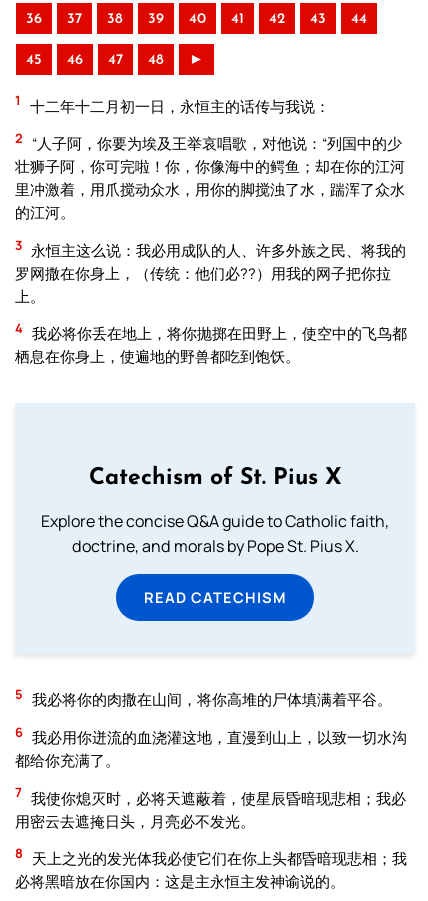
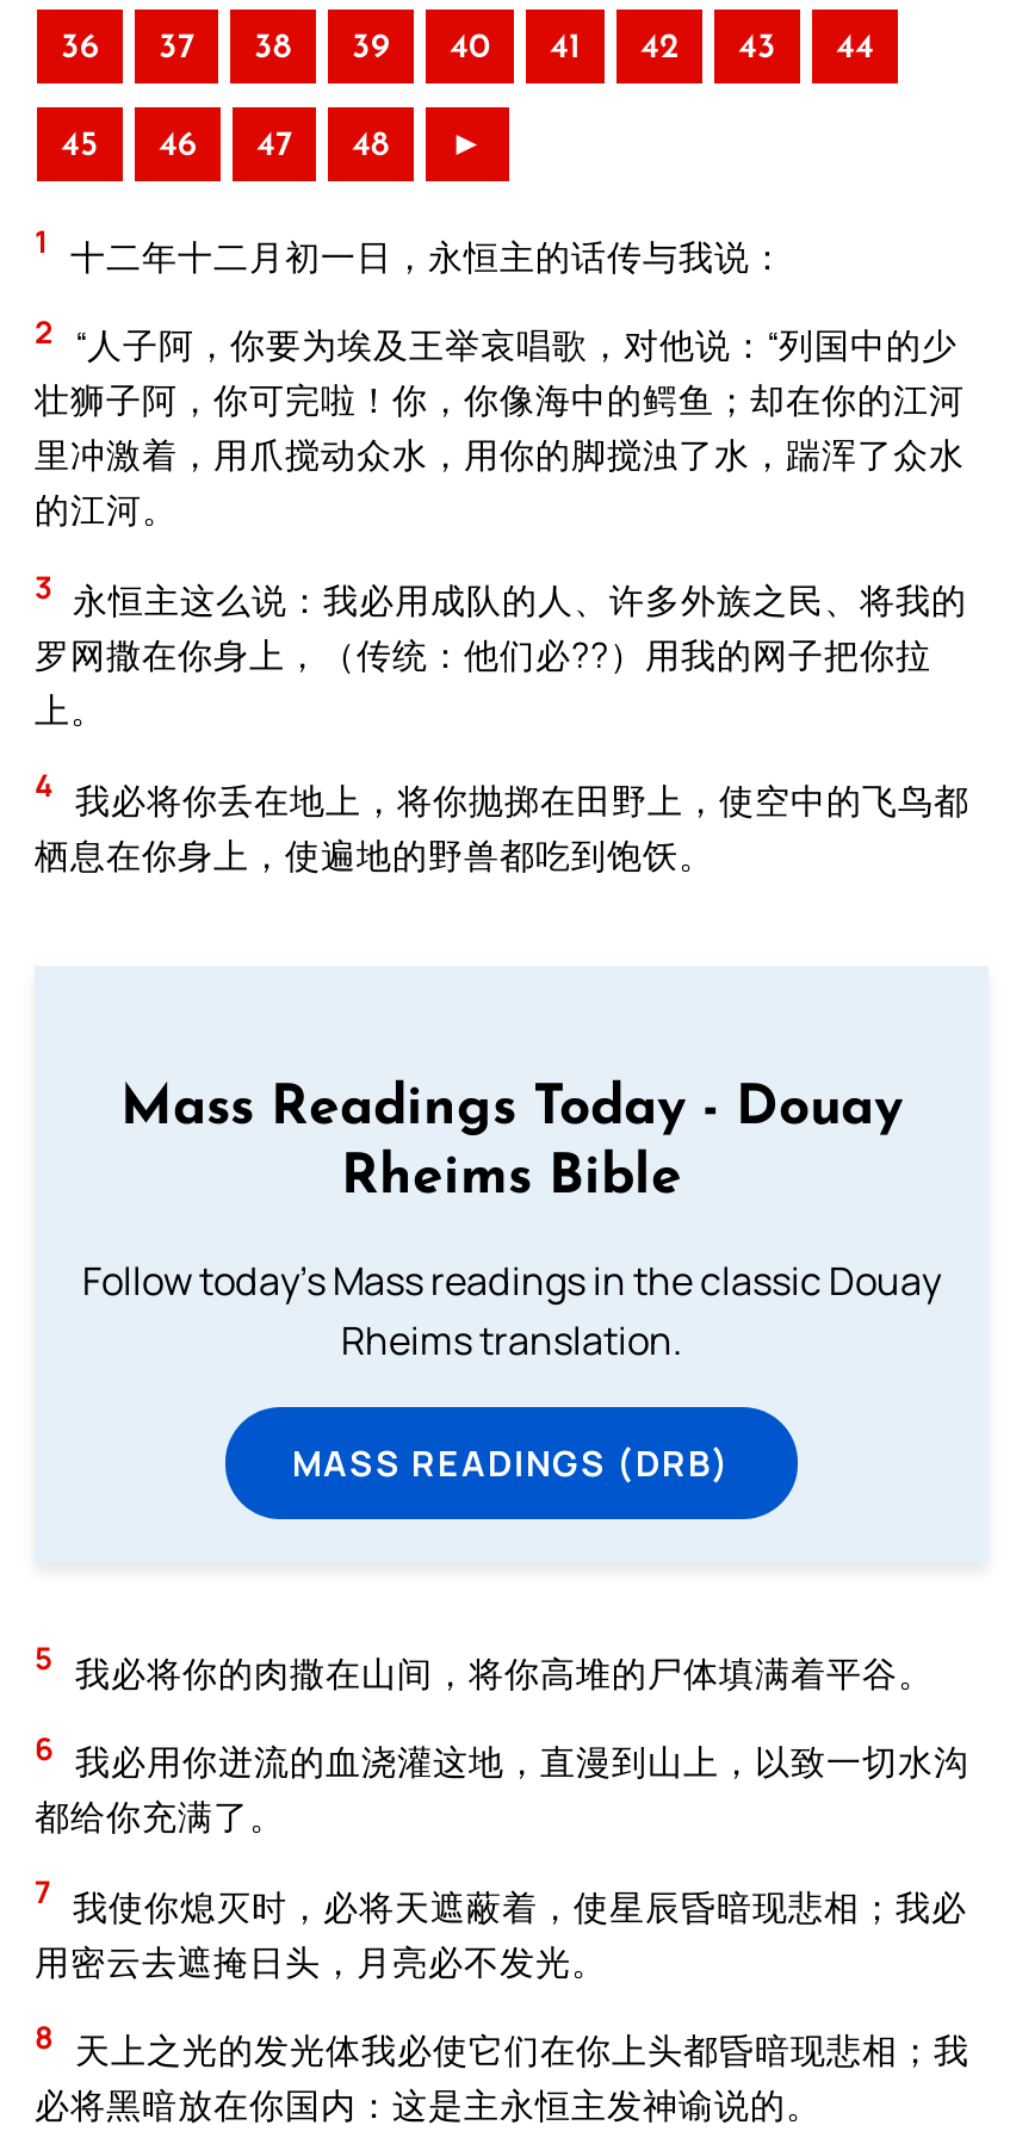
- Catechism of St. Pius X
+ Mass Readings Today - Douay
+ Rheims Bible

- Explore the concise Q&A guide to Catholic faith,
- doctrine, and morals by Pope St. Pius X.
+ Follow today's Mass readings in the classic Douay
+ Rheims translation.

- READ CATECHISM
+ MASS READINGS (DRB)
